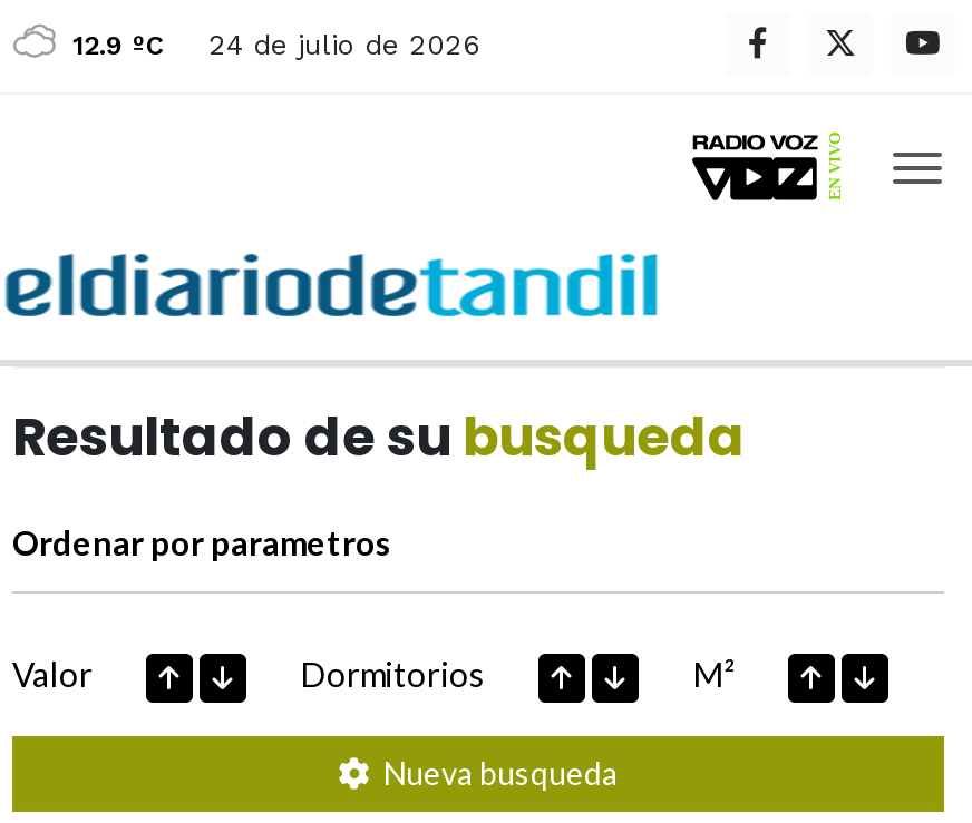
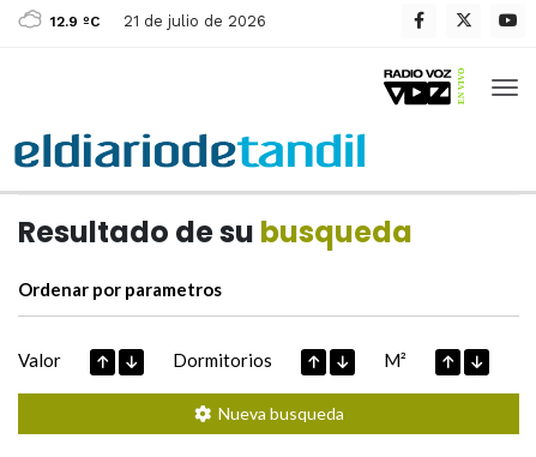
- 12.9 ºC 24 de julio de 2026
+ 12.9 ºC 21 de julio de 2026
